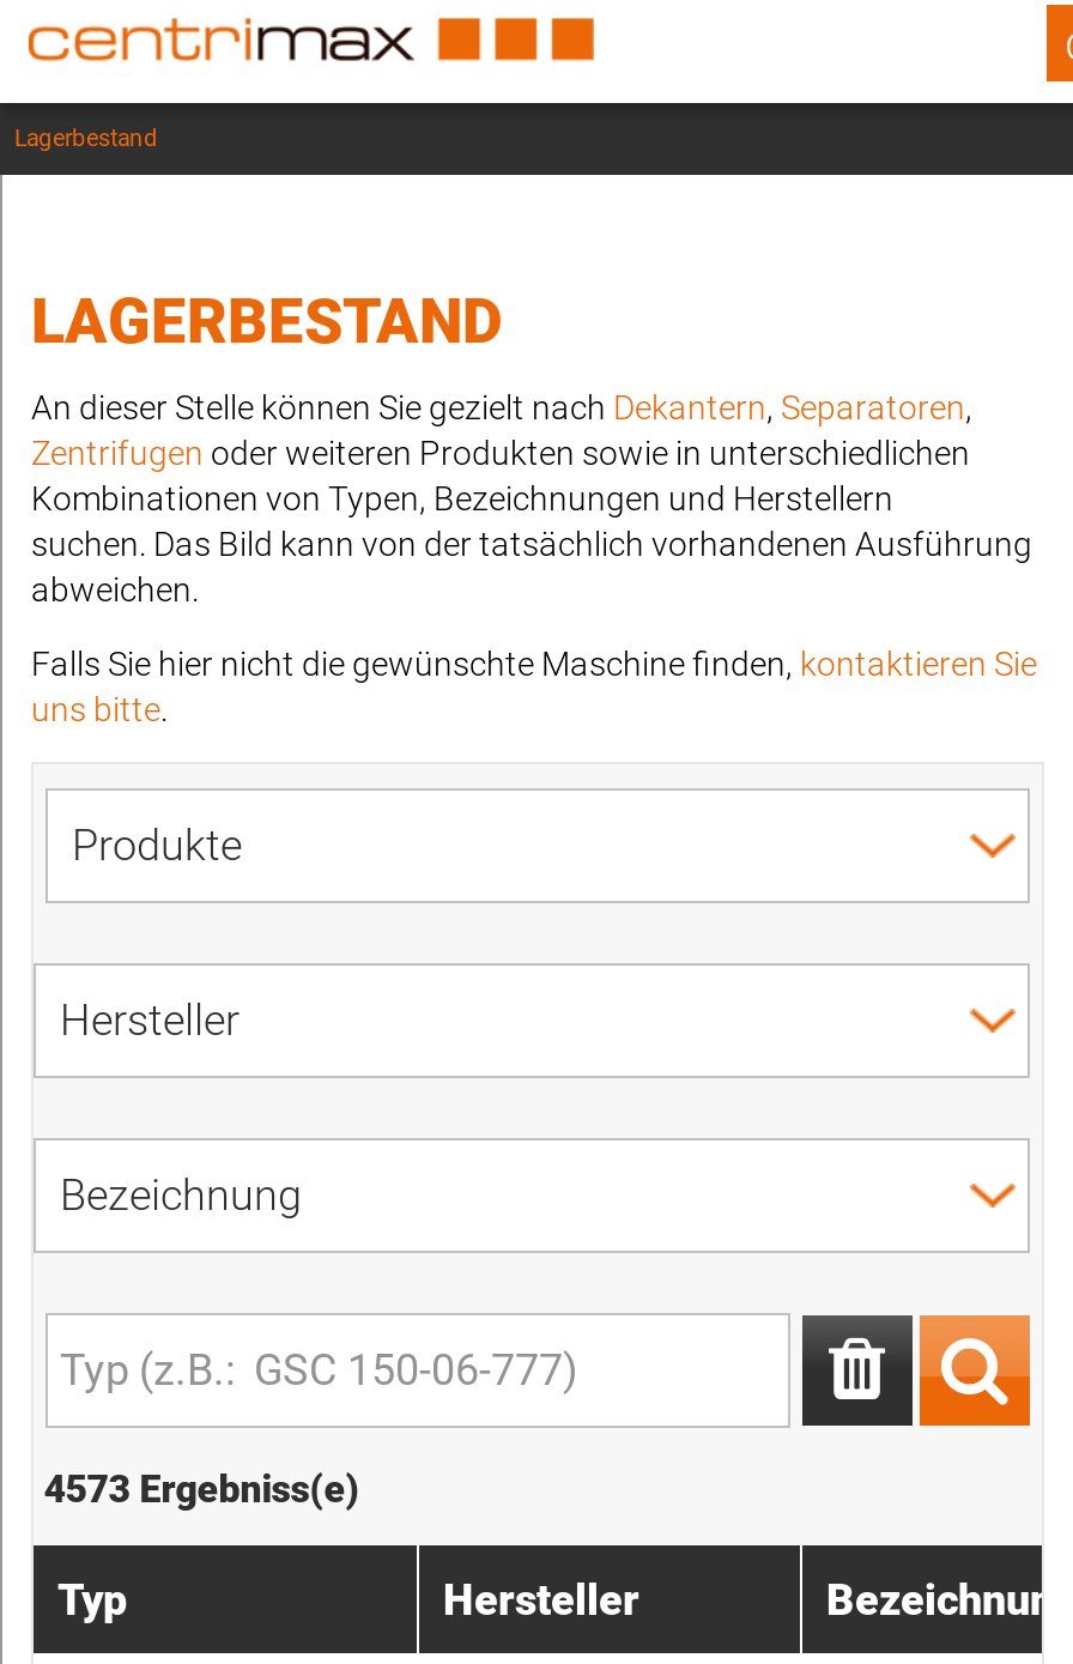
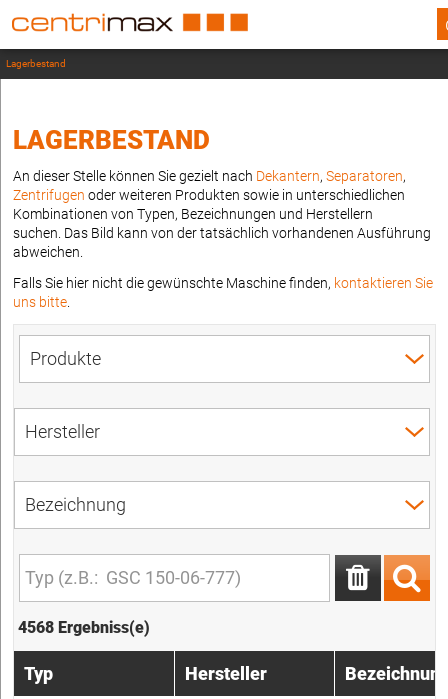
- 4573 Ergebniss(e)
+ 4568 Ergebniss(e)
